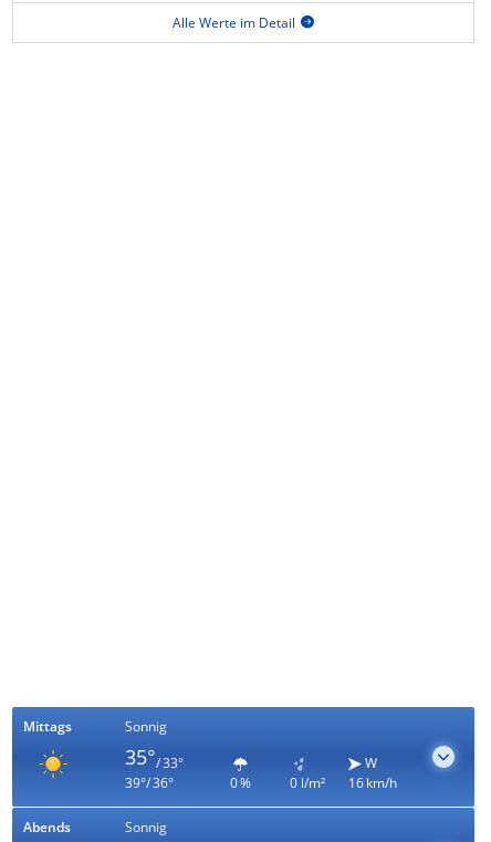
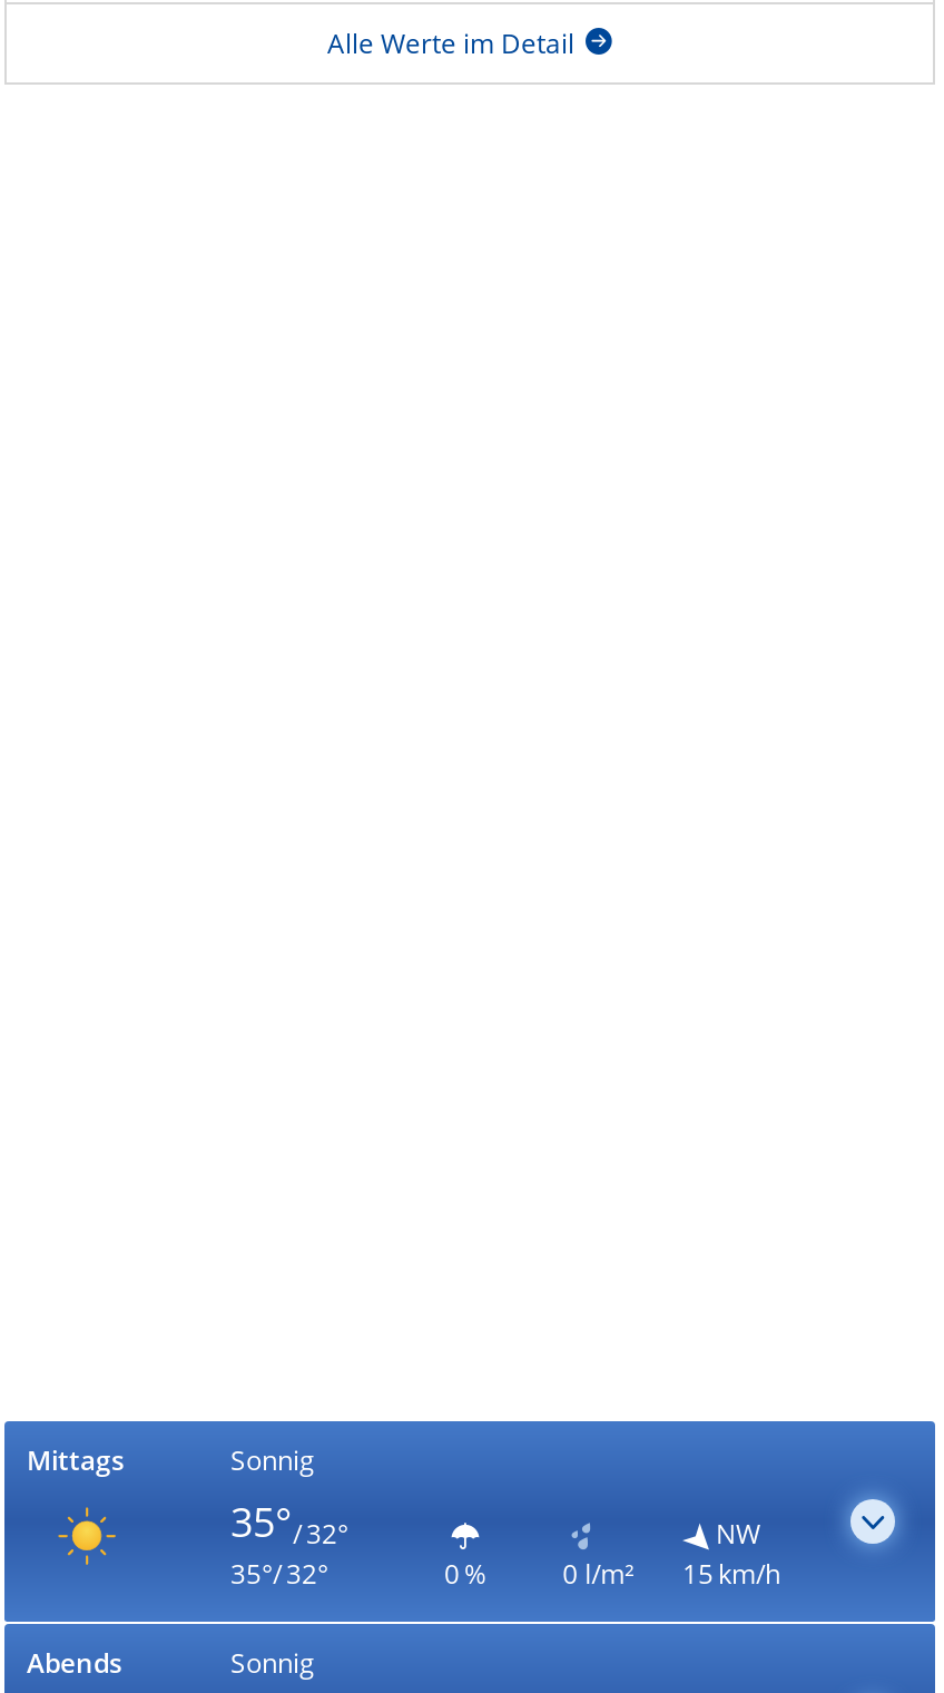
- 35°/ 33°
+ 35°/ 32°

- W
- 16 km/h
+ NW
+ 15 km/h

- 39°/ 36°
+ 35°/ 32°
